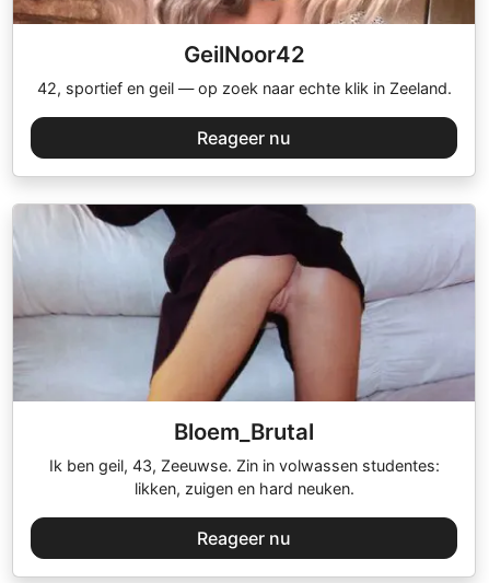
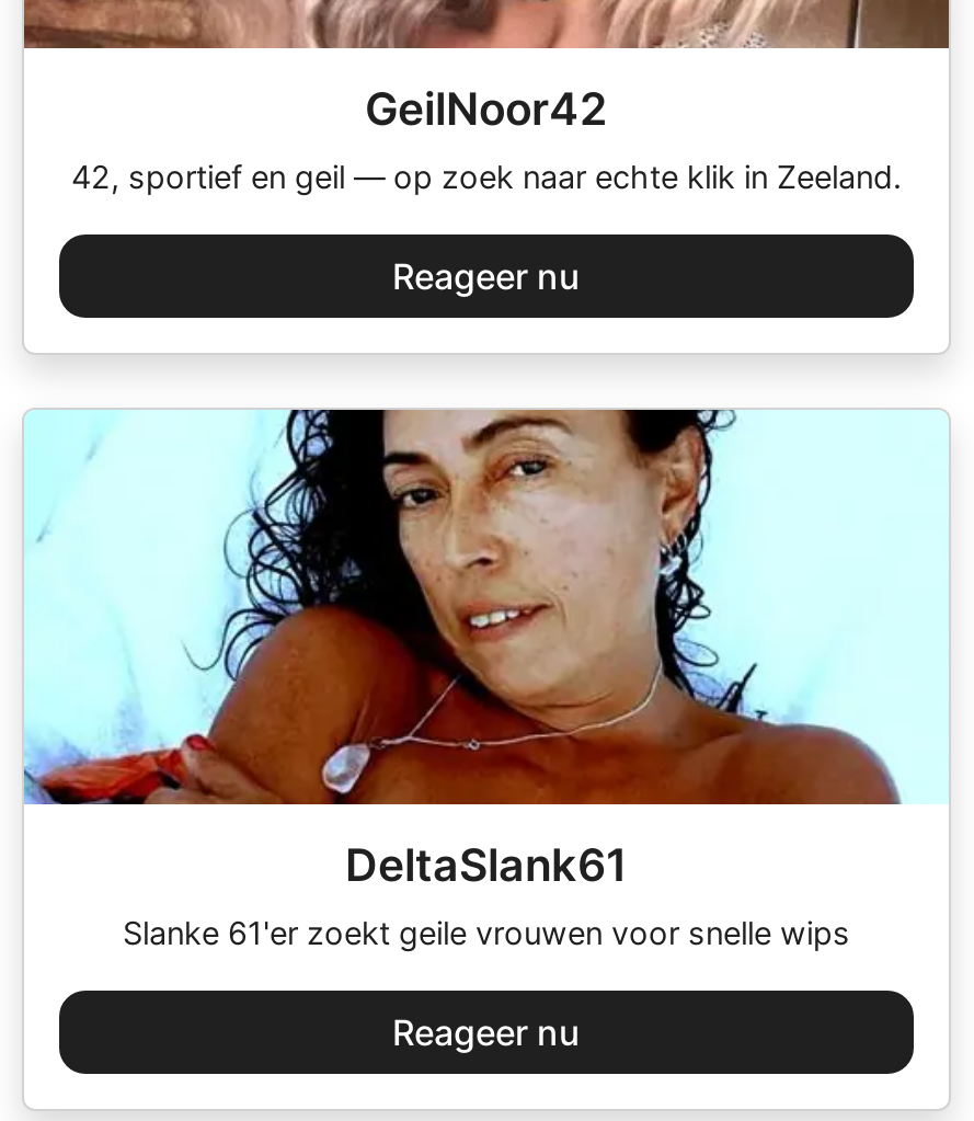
- [image]
- Bloem_Brutal
- Ik ben geil, 43, Zeeuwse. Zin in volwassen studentes:
- likken, zuigen en hard neuken.
+ [image]
+ DeltaSlank61
+ Slanke 61'er zoekt geile vrouwen voor snelle wips
